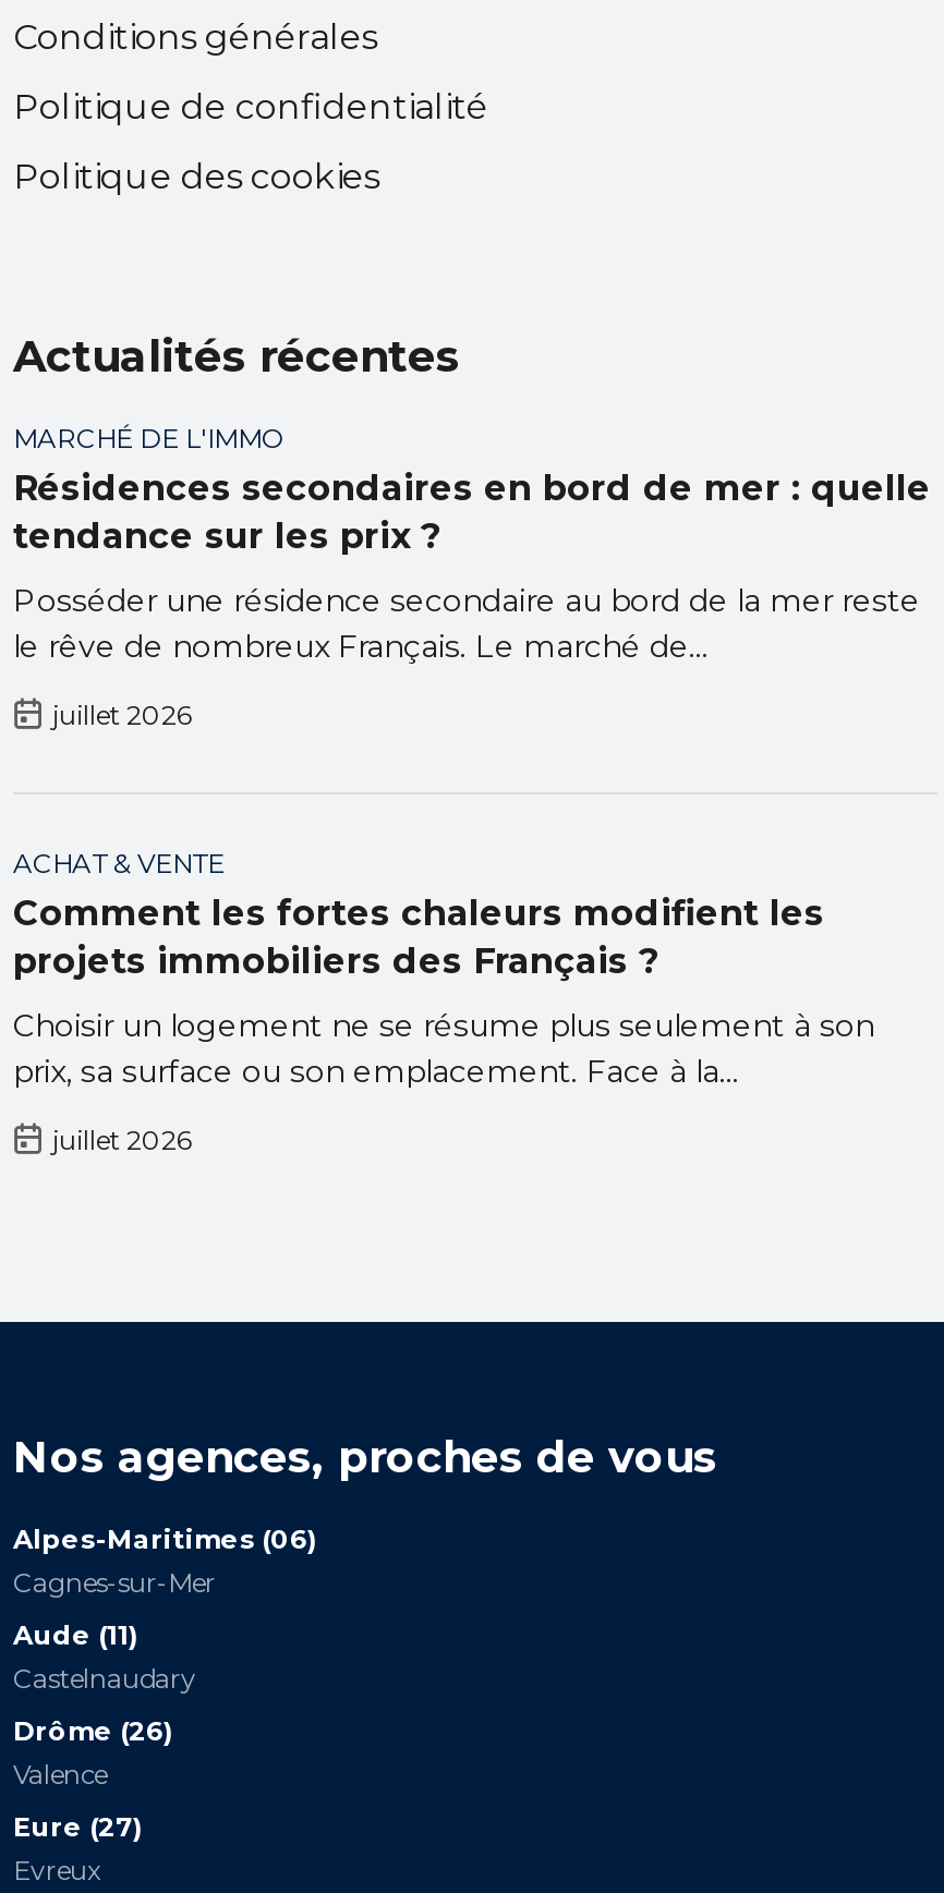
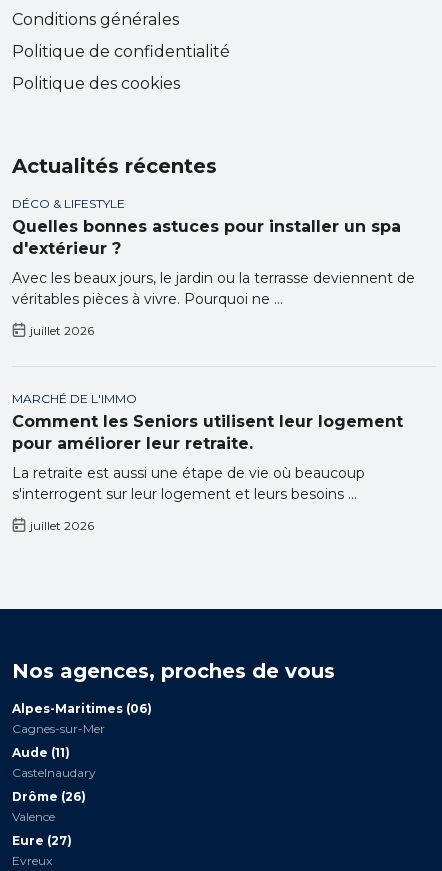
moved down: MARCHÉ DE L'IMMO

- Résidences secondaires en bord de mer : quelle
- tendance sur les prix ?
+ DÉCO & LIFESTYLE
+ Quelles bonnes astuces pour installer un spa
+ d'extérieur ?

- Posséder une résidence secondaire au bord de la mer reste
- le rêve de nombreux Français. Le marché de...
+ Avec les beaux jours, le jardin ou la terrasse deviennent de
+ véritables pièces à vivre. Pourquoi ne ...

- ACHAT & VENTE
- Comment les fortes chaleurs modifient les
- projets immobiliers des Français ?
+ Comment les Seniors utilisent leur logement
+ pour améliorer leur retraite.

- Choisir un logement ne se résume plus seulement à son
- prix, sa surface ou son emplacement. Face à la...
+ La retraite est aussi une étape de vie où beaucoup
+ s'interrogent sur leur logement et leurs besoins ...
